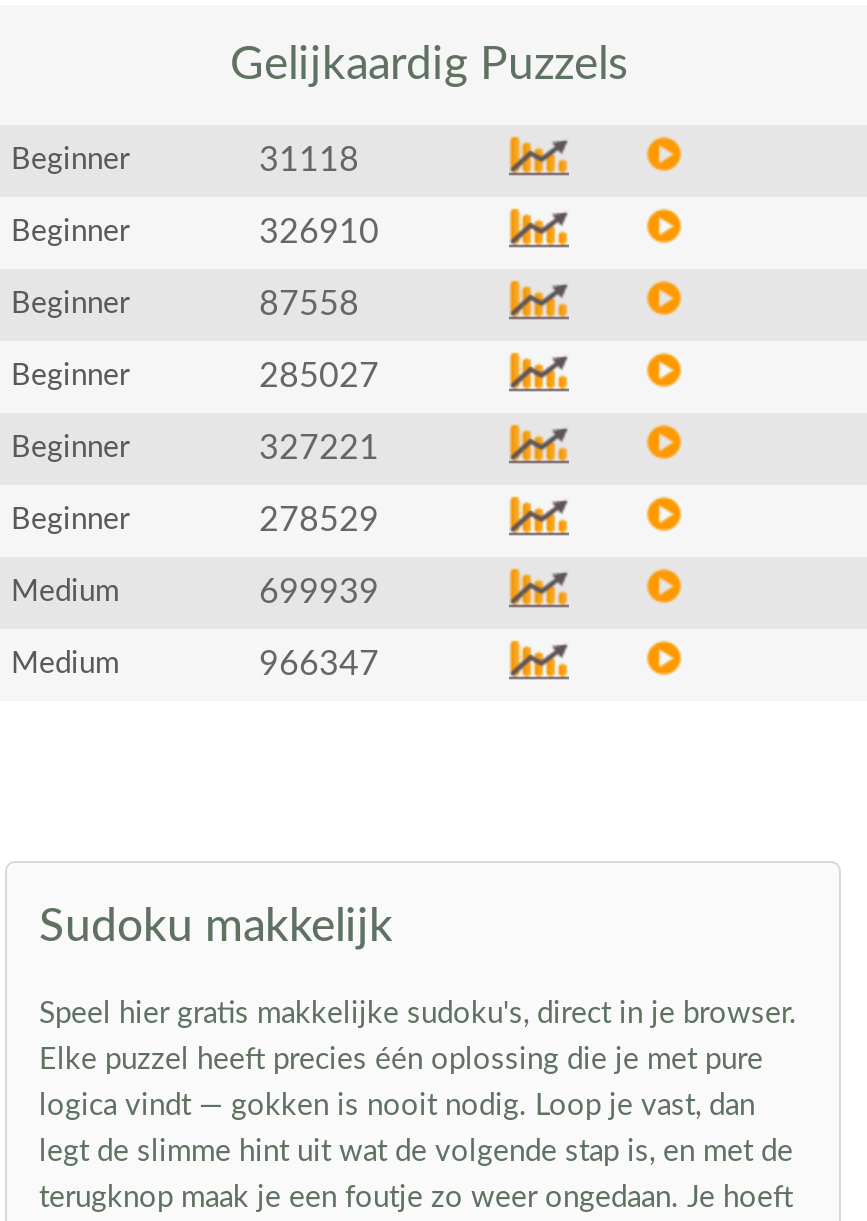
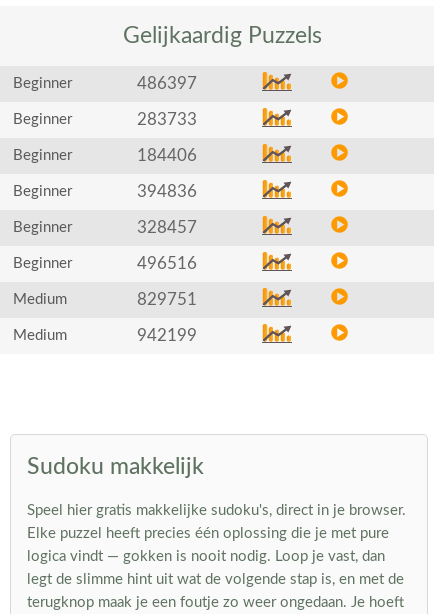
- 31118
+ 486397

- 326910
+ 283733

- 87558
+ 184406

- 285027
+ 394836

- 327221
+ 328457

- 278529
+ 496516

- 699939
+ 829751

- 966347
+ 942199
